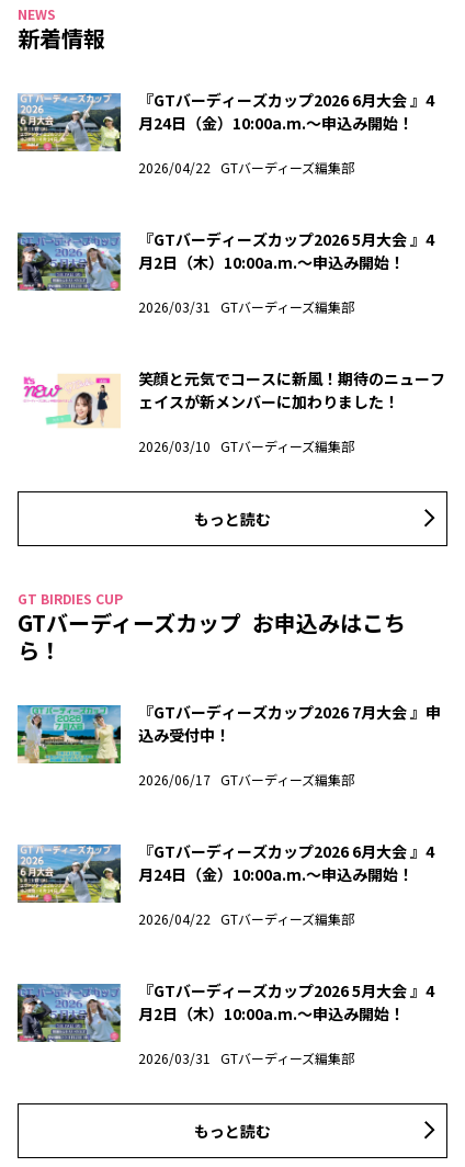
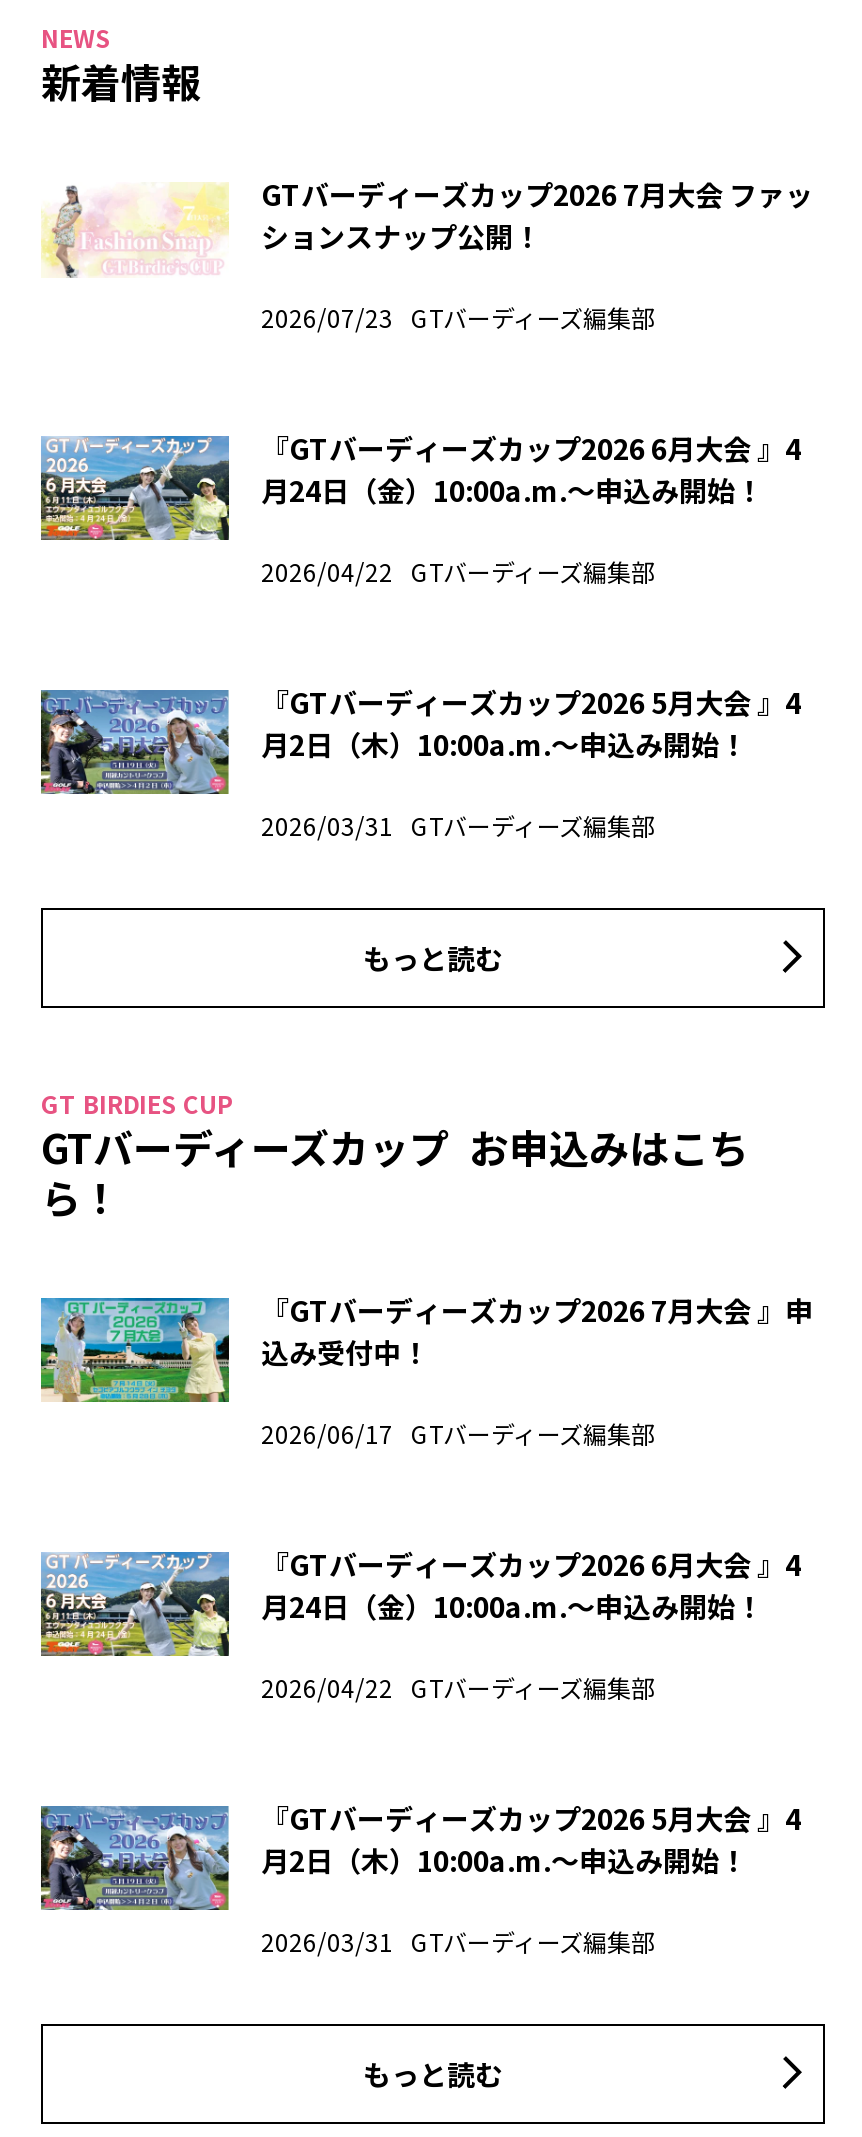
+ [image]
+ GTバーディーズカップ2026 7月大会 ファッ
+ ションスナップ公開！
+ 2026/07/23 GTバーディーズ編集部

moved down: [image] | 『GTバーディーズカップ2026 6月大会 』4 | 月24日（金）10:00a.m.～申込み開始！ | 2026/04/22 GTバーディーズ編集部 | 『GTバーディーズカップ2026 5月大会 』4 | 月2日（木）10:00a.m.～申込み開始！ | 2026/03/31 GTバーディーズ編集部

- [image]
- 笑顔と元気でコースに新風！期待のニューフ
- ェイスが新メンバーに加わりました！
- 2026/03/10 GTバーディーズ編集部
